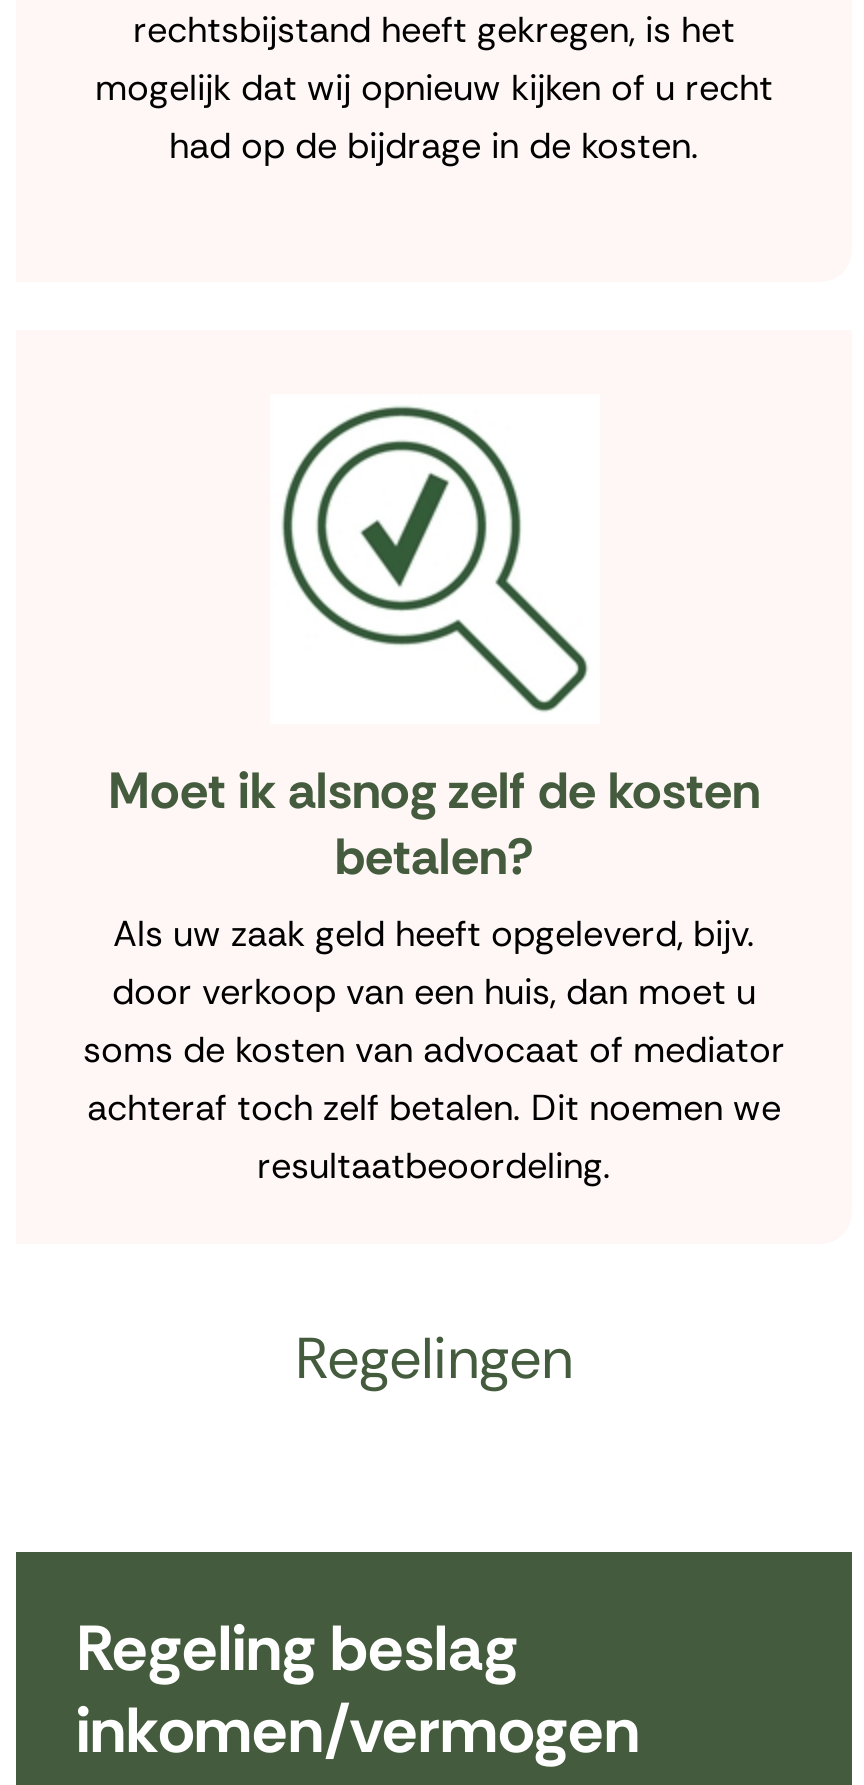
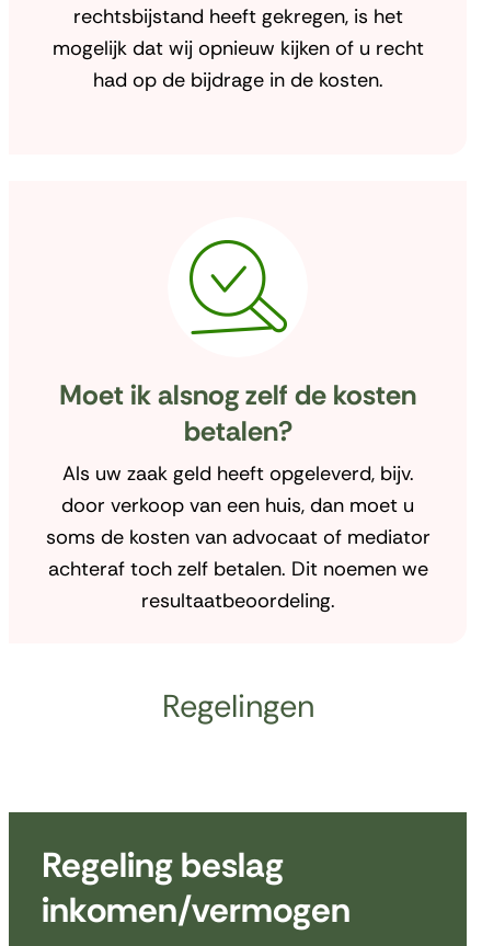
- [image]
+ [image]
